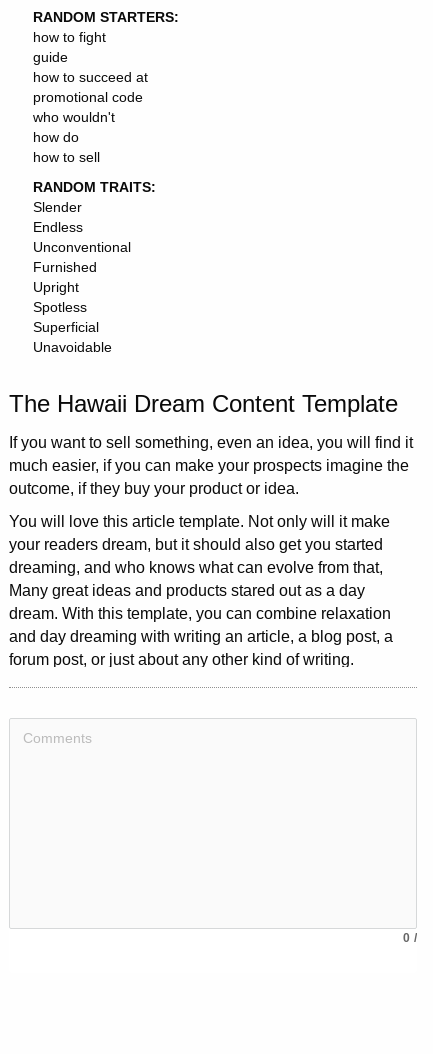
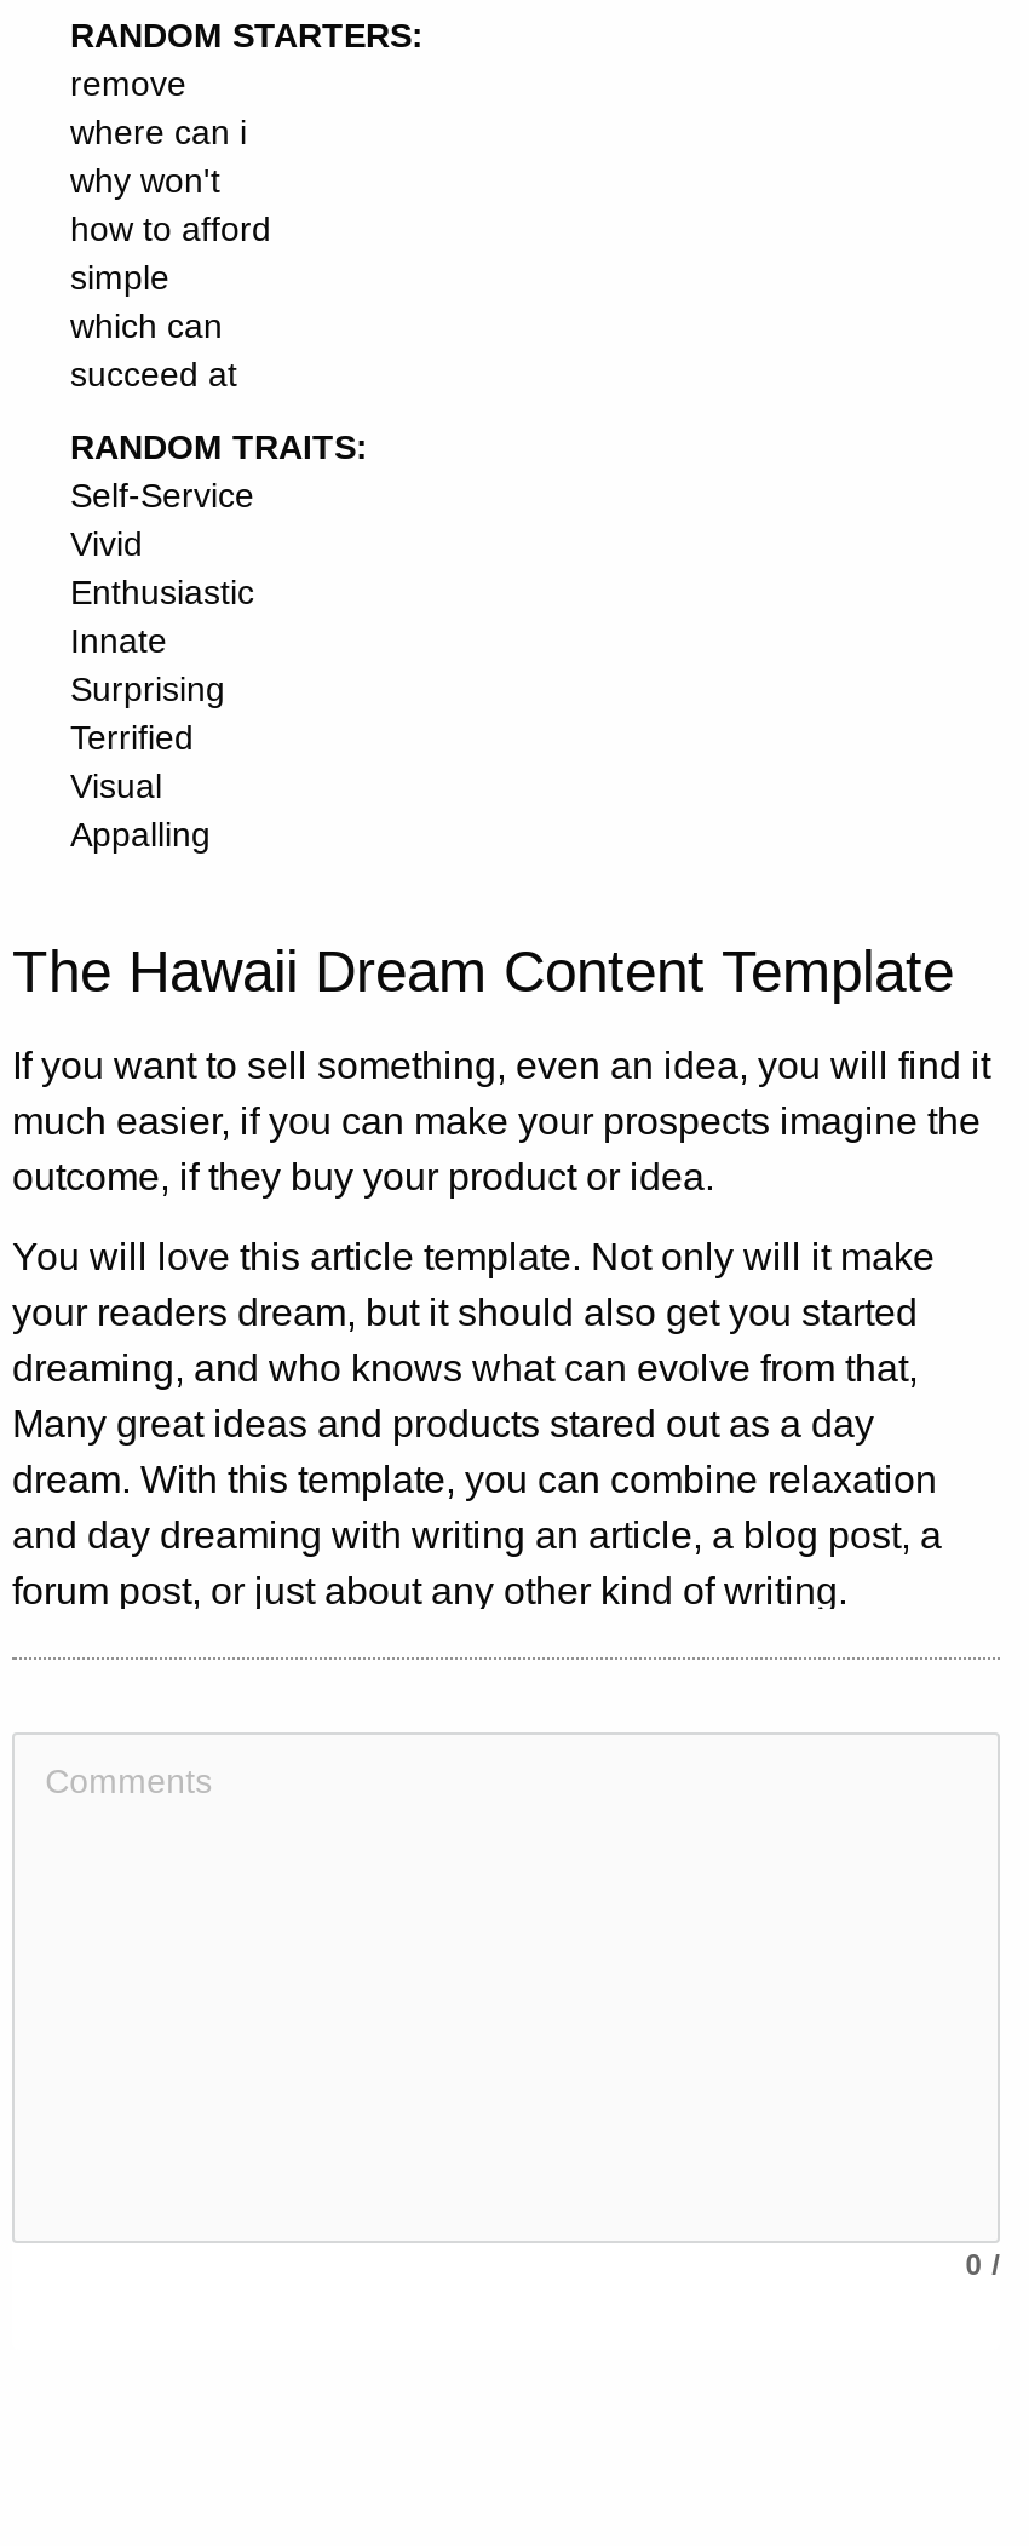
- how to fight
- guide
- how to succeed at
- promotional code
- who wouldn't
- how do
- how to sell
+ remove
+ where can i
+ why won't
+ how to afford
+ simple
+ which can
+ succeed at

- Slender
- Endless
- Unconventional
- Furnished
- Upright
- Spotless
- Superficial
- Unavoidable
+ Self-Service
+ Vivid
+ Enthusiastic
+ Innate
+ Surprising
+ Terrified
+ Visual
+ Appalling
